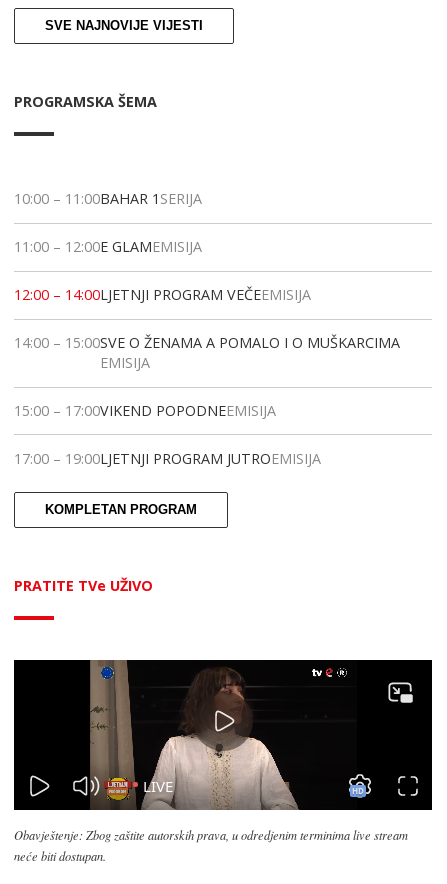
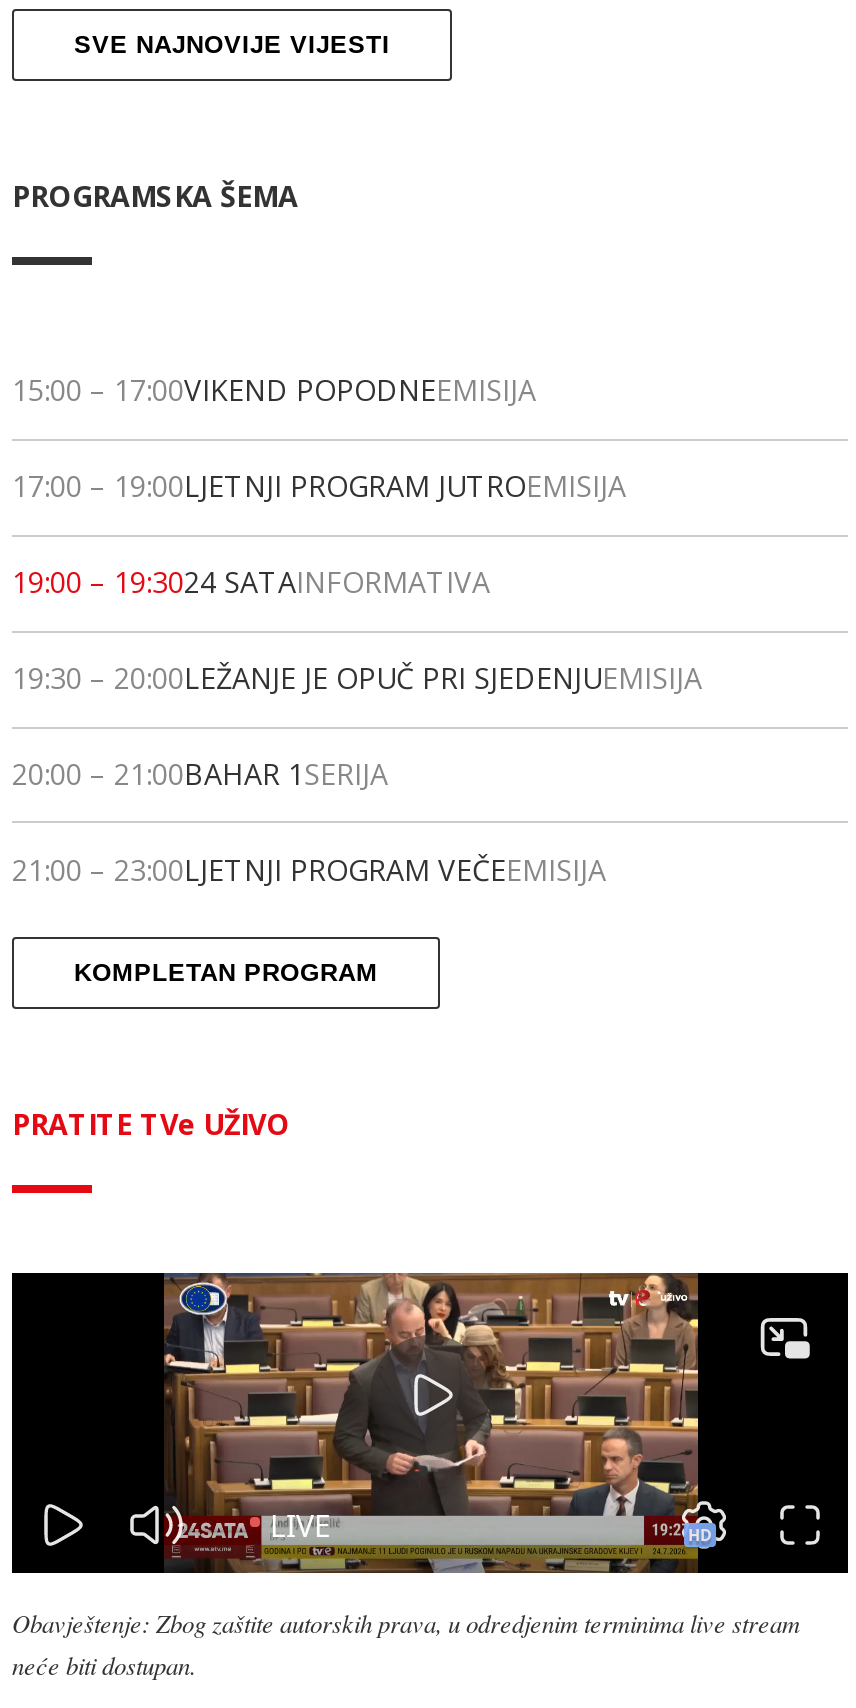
- 10:00 – 11:00BAHAR 1 SERIJA
- 11:00 – 12:00E GLAMEMISIJA
- 12:00 – 14:00LJETNJI PROGRAM VEČEEMISIJA
- 14:00 – 15:00SVE O ŽENAMA A POMALO I O MUŠKARCIMA
- EMISIJA

moved up: 15:00 – 17:00VIKEND POPODNEEMISIJA | 17:00 – 19:00LJETNJI PROGRAM JUTROEMISIJA

+ 19:00 – 19:3024 SATAINFORMATIVA
+ 19:30 – 20:00LEŽANJE JE OPUČ PRI SJEDENJUEMISIJA
+ 20:00 – 21:00BAHAR 1 SERIJA
+ 21:00 – 23:00LJETNJI PROGRAM VEČEEMISIJA

- [image]
+ [image]
